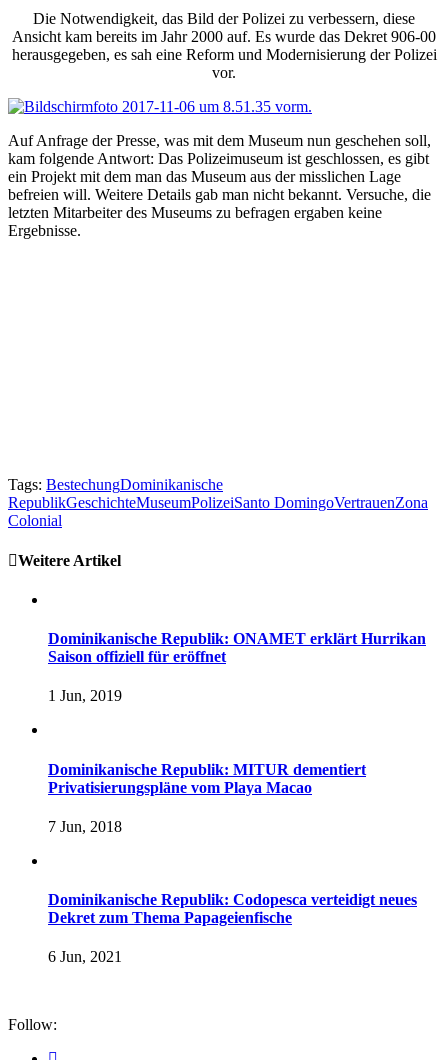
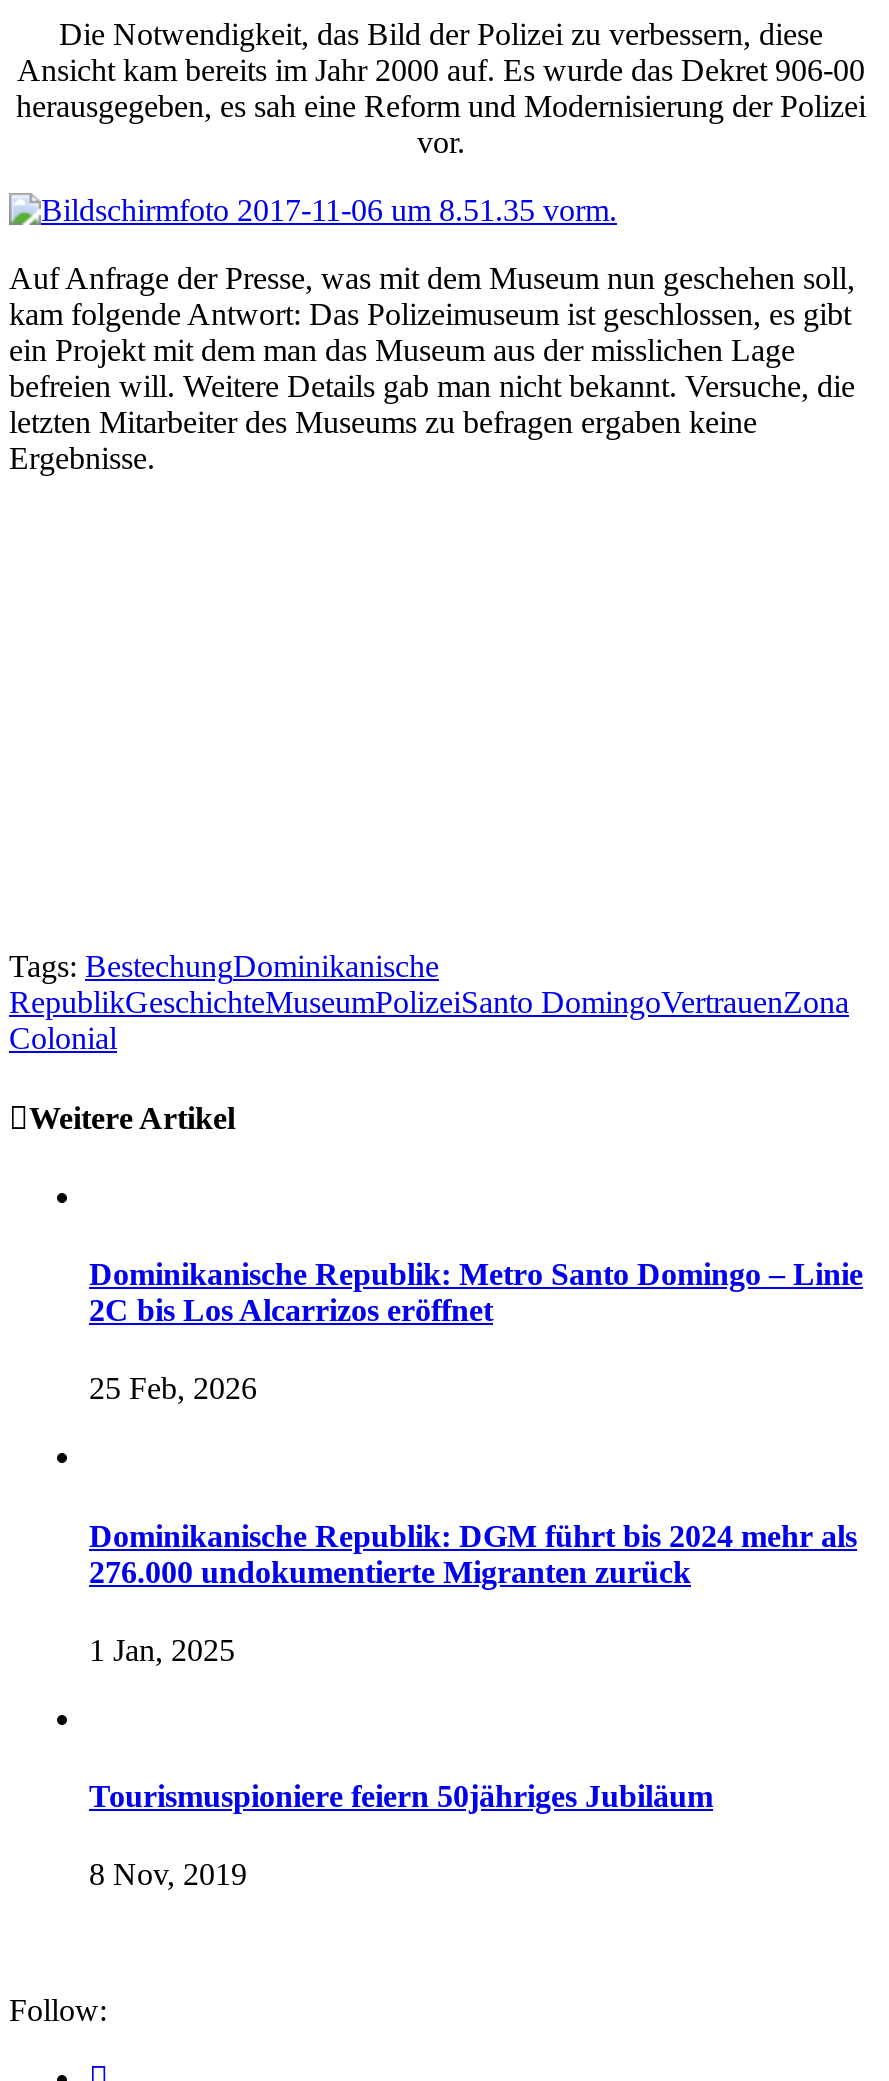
- Dominikanische Republik: ONAMET erklärt Hurrikan
- Saison offiziell für eröffnet
+ Dominikanische Republik: Metro Santo Domingo – Linie
+ 2C bis Los Alcarrizos eröffnet

- 1 Jun, 2019
+ 25 Feb, 2026

- Dominikanische Republik: MITUR dementiert
- Privatisierungspläne vom Playa Macao
+ Dominikanische Republik: DGM führt bis 2024 mehr als
+ 276.000 undokumentierte Migranten zurück

- 7 Jun, 2018
+ 1 Jan, 2025

- Dominikanische Republik: Codopesca verteidigt neues
- Dekret zum Thema Papageienfische
+ Tourismuspioniere feiern 50jähriges Jubiläum

- 6 Jun, 2021
+ 8 Nov, 2019
